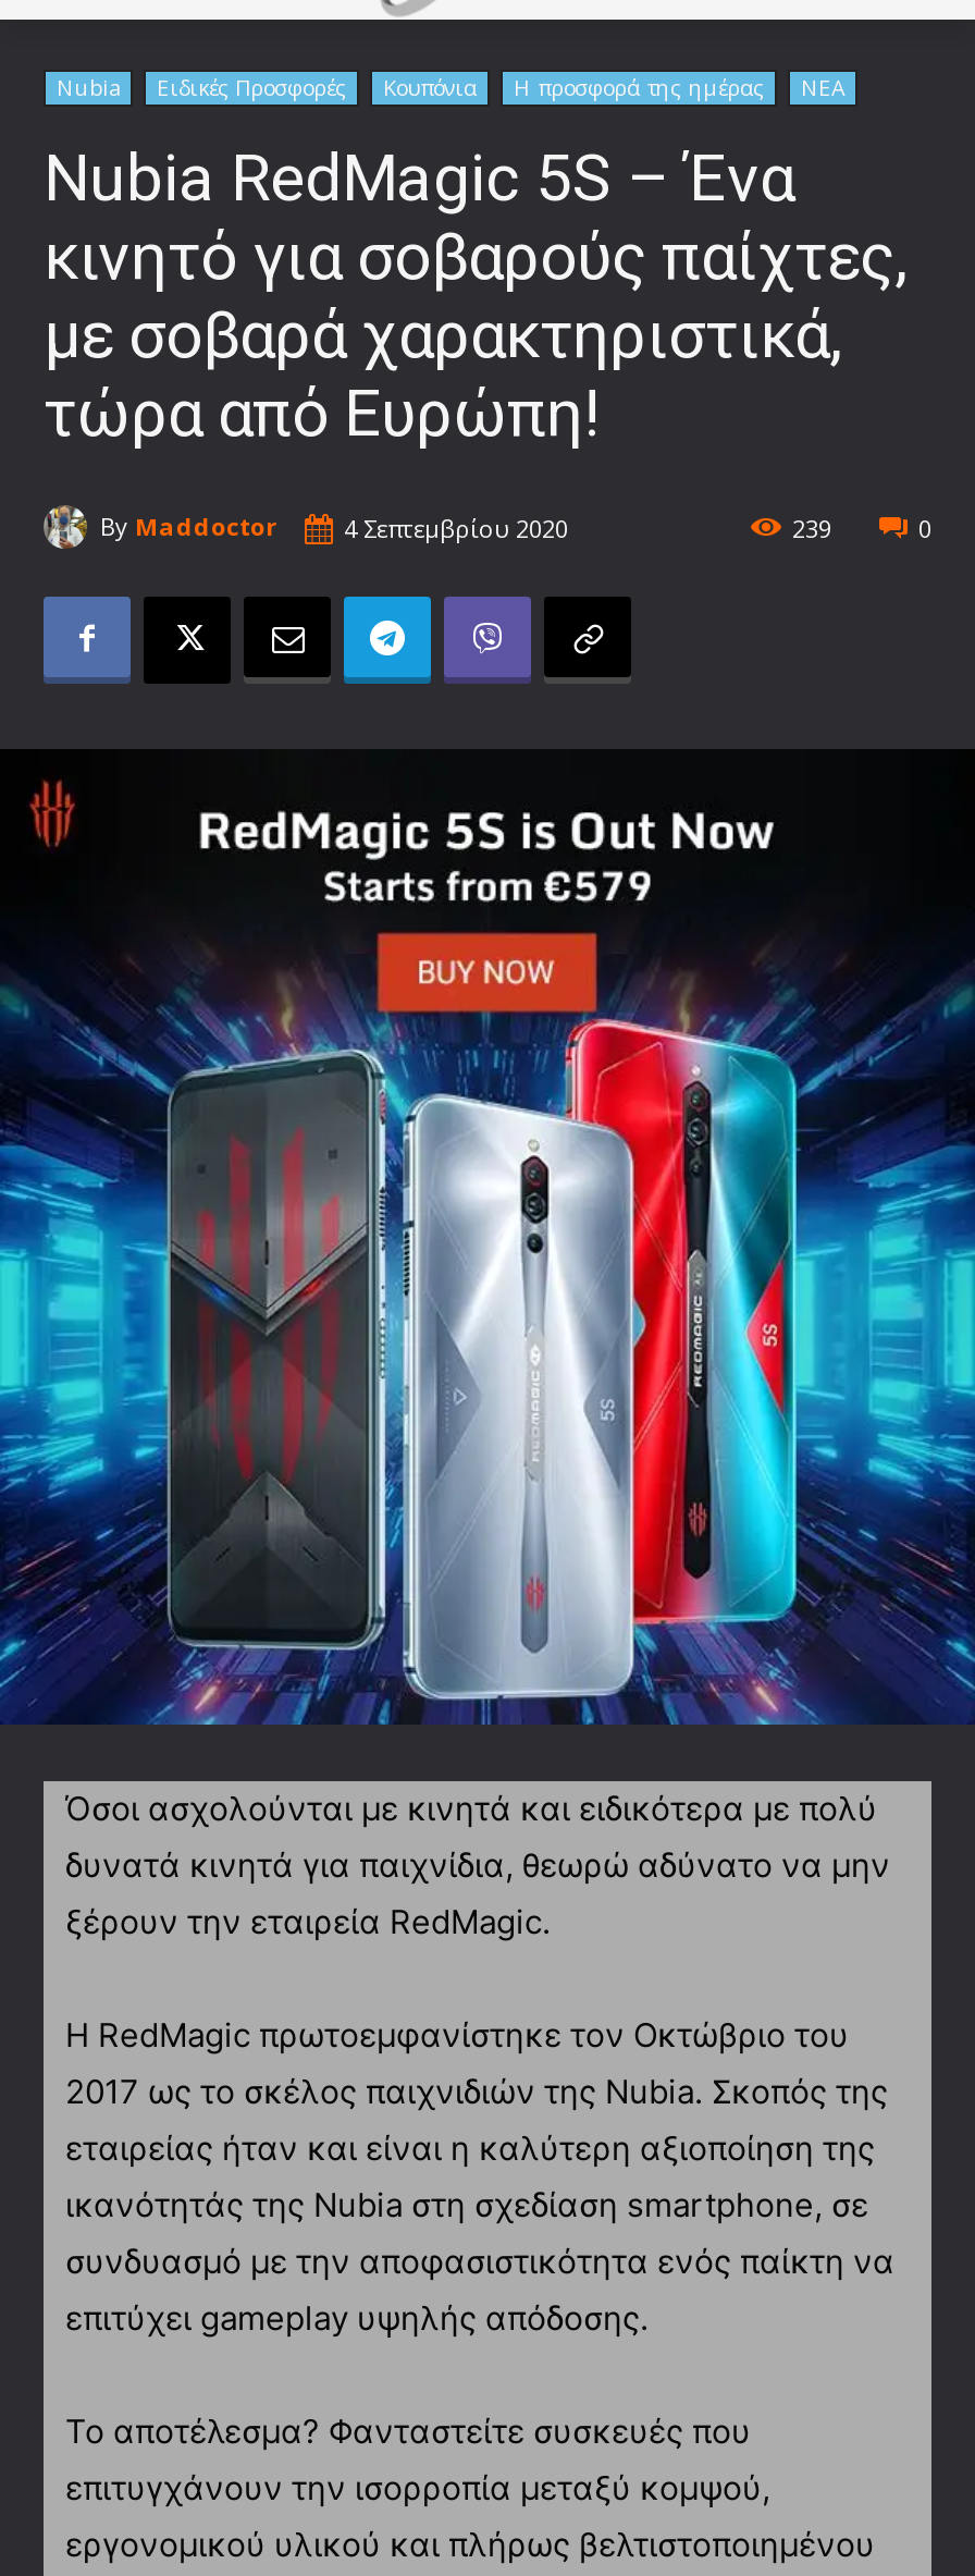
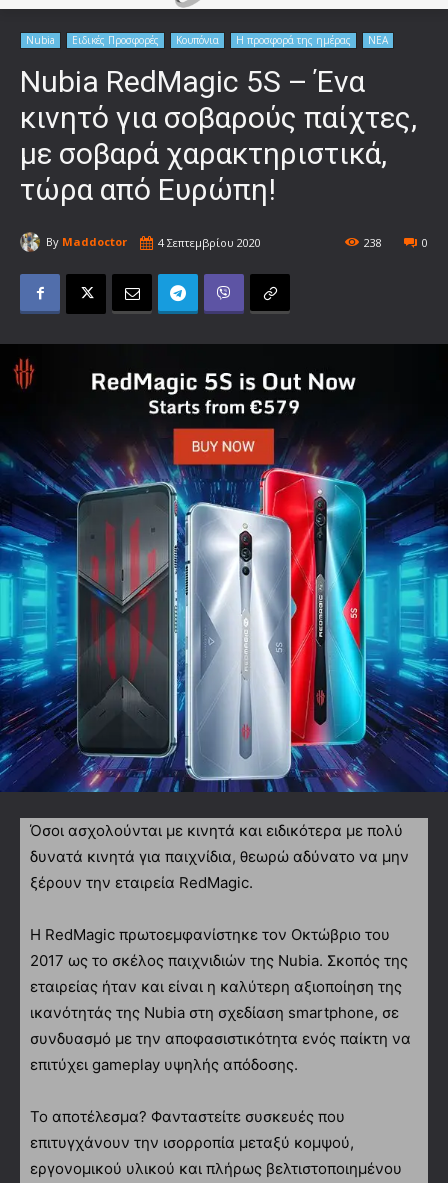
- 239
+ 238
